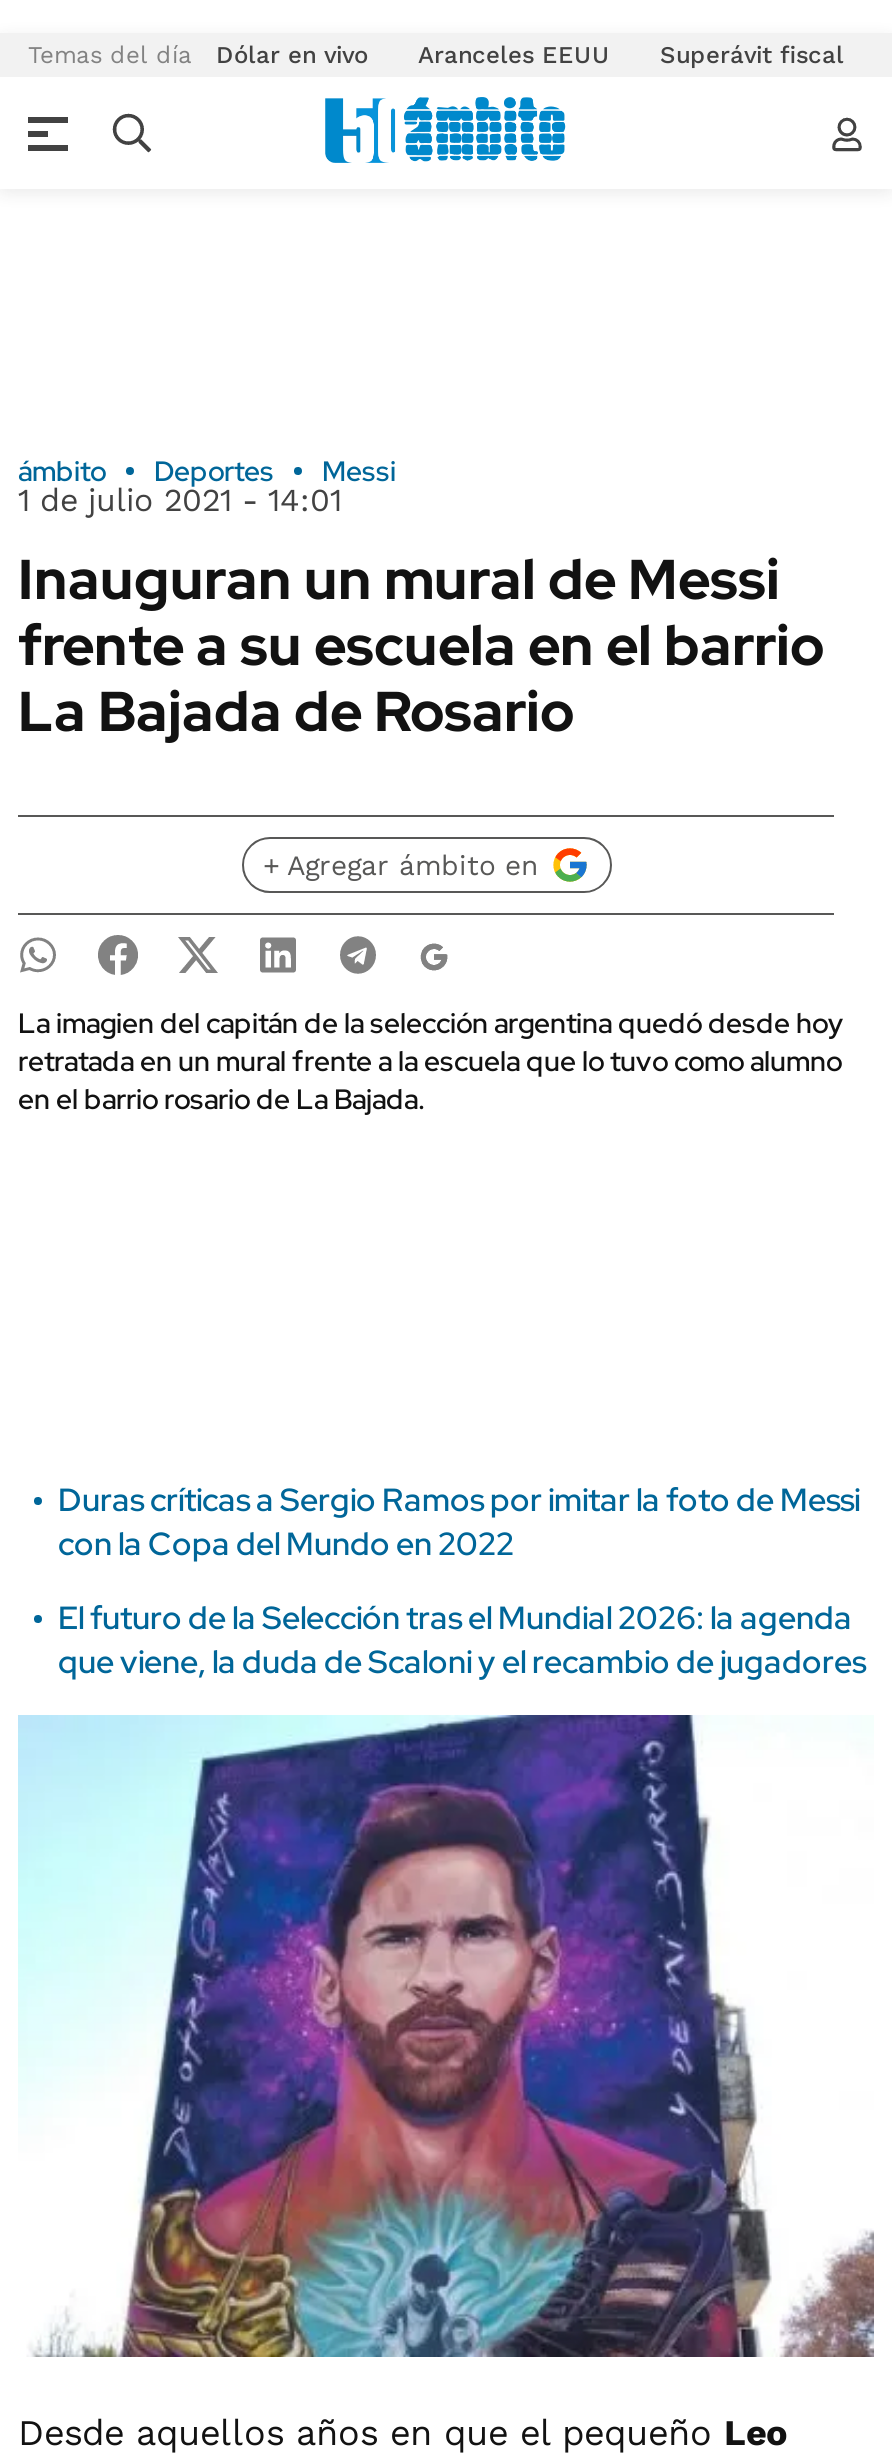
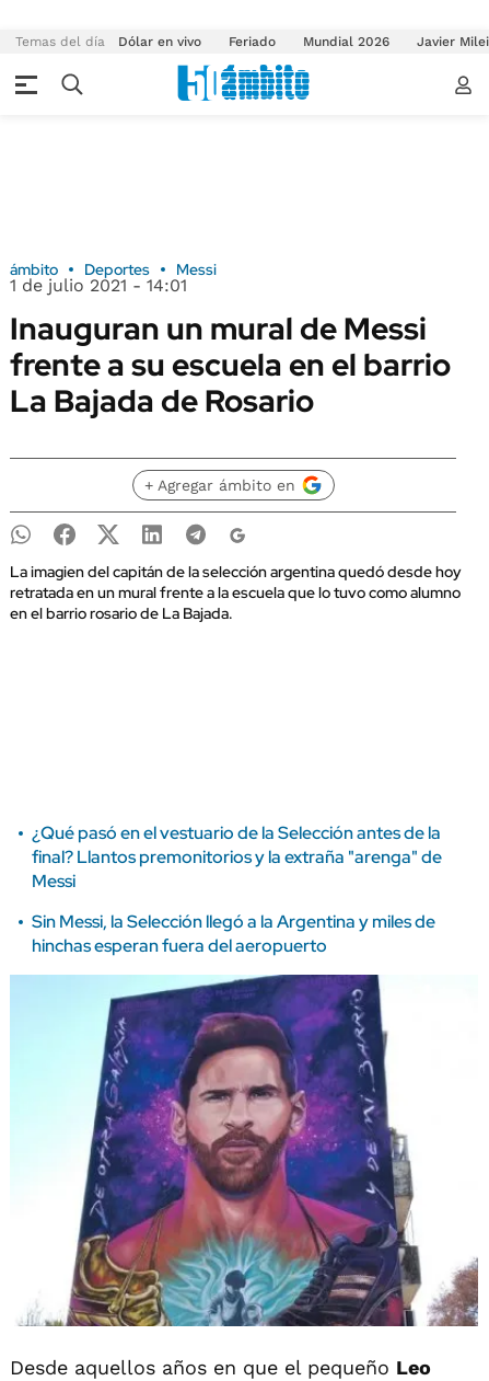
- Aranceles EEUU
- Superávit fiscal
+ Feriado
+ Mundial 2026
+ Javier Milei

- Duras críticas a Sergio Ramos por imitar la foto de Messi
- con la Copa del Mundo en 2022
+ ¿Qué pasó en el vestuario de la Selección antes de la
+ final? Llantos premonitorios y la extraña "arenga" de
+ Messi

- El futuro de la Selección tras el Mundial 2026: la agenda
- que viene, la duda de Scaloni y el recambio de jugadores
+ Sin Messi, la Selección llegó a la Argentina y miles de
+ hinchas esperan fuera del aeropuerto
